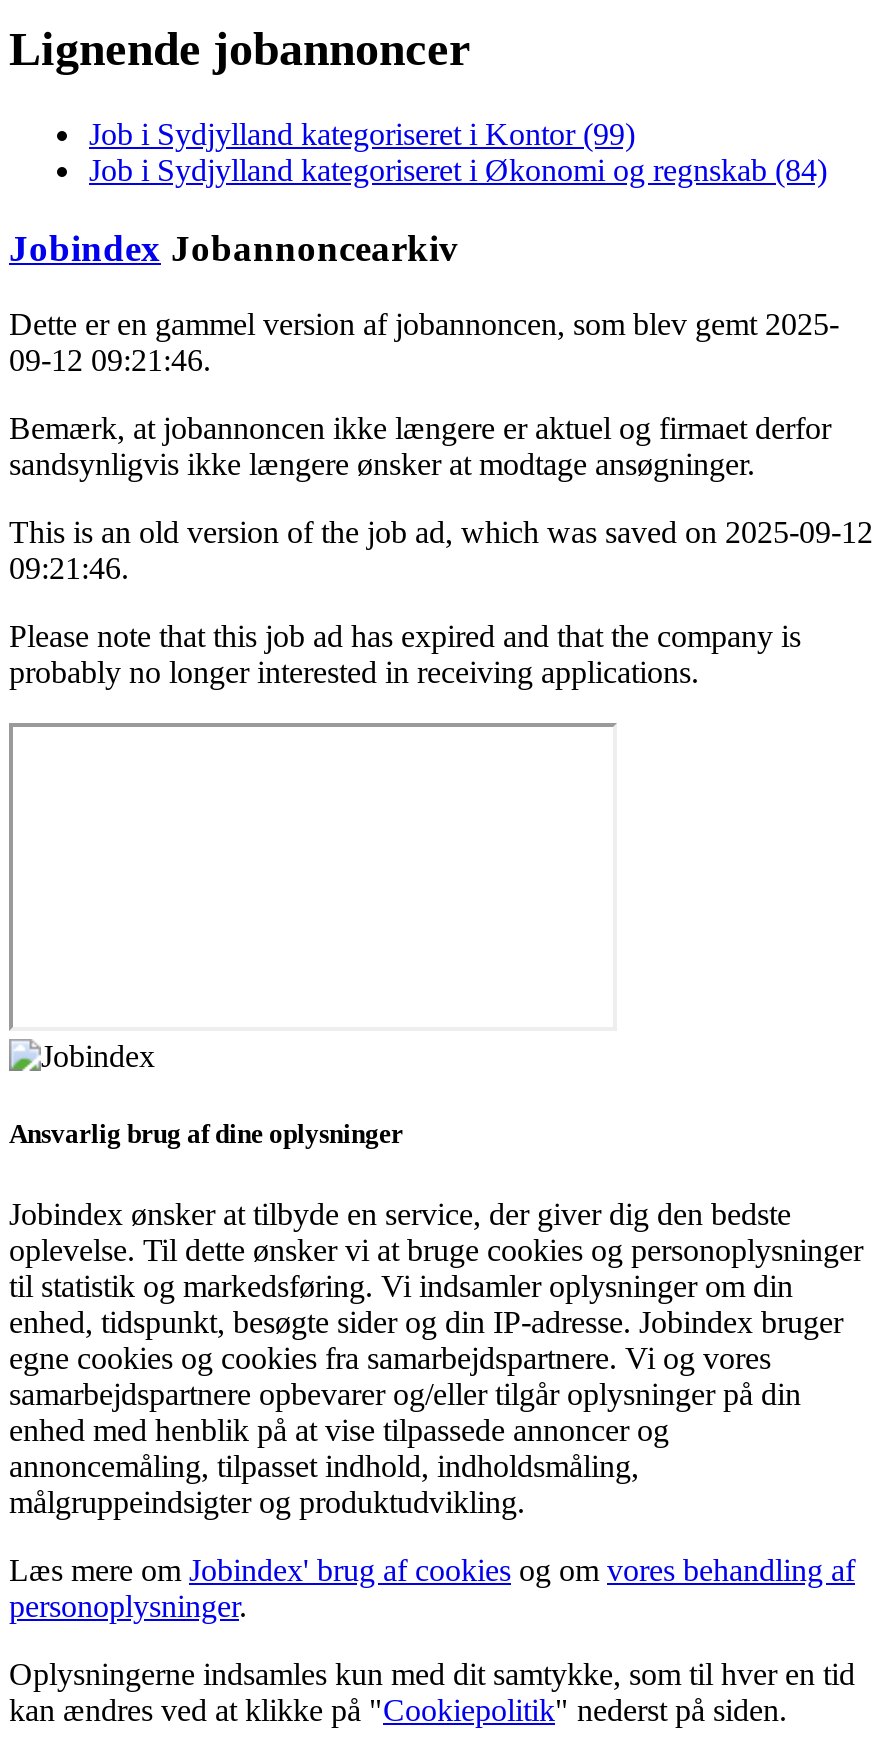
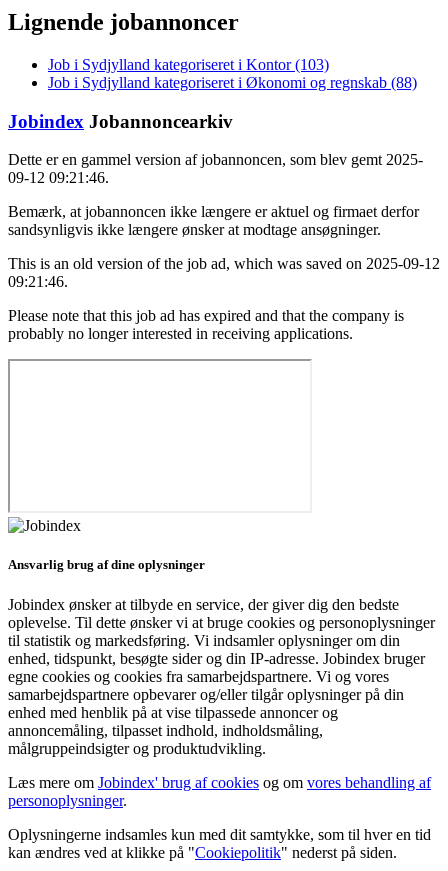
- Job i Sydjylland kategoriseret i Kontor (99)
+ Job i Sydjylland kategoriseret i Kontor (103)

- Job i Sydjylland kategoriseret i Økonomi og regnskab (84)
+ Job i Sydjylland kategoriseret i Økonomi og regnskab (88)
